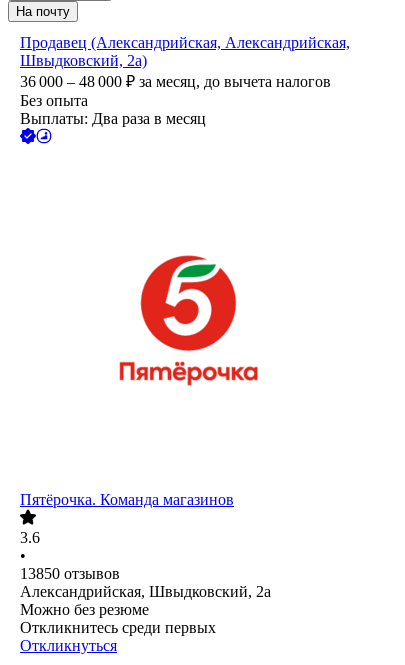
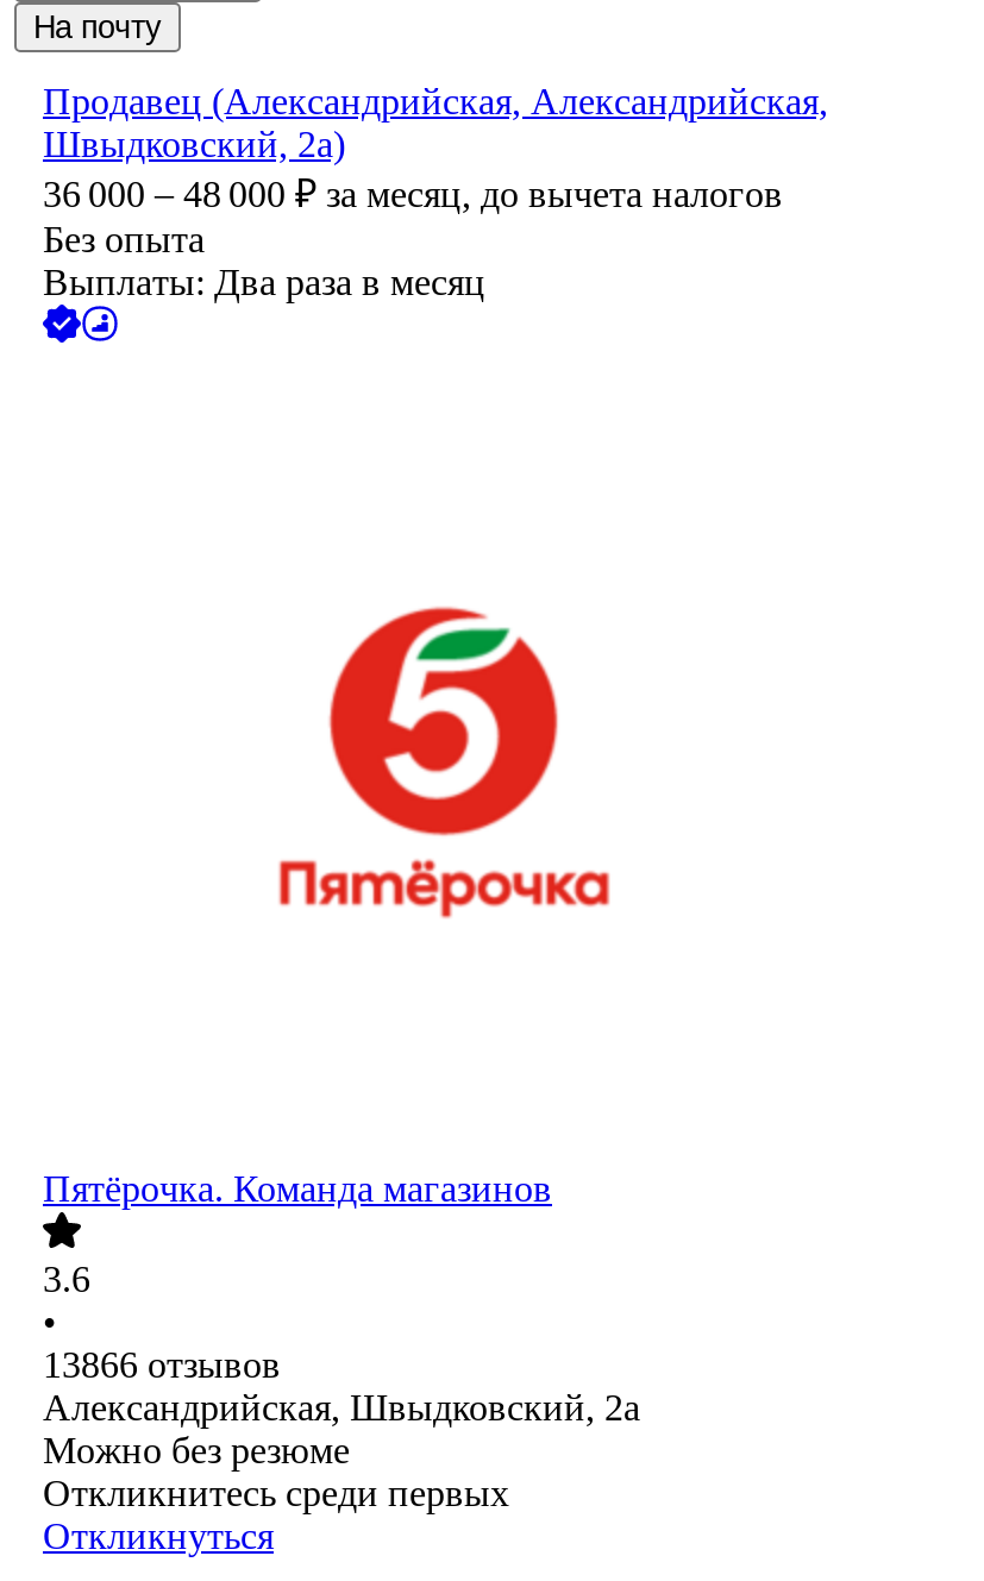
- 13850 отзывов
+ 13866 отзывов
